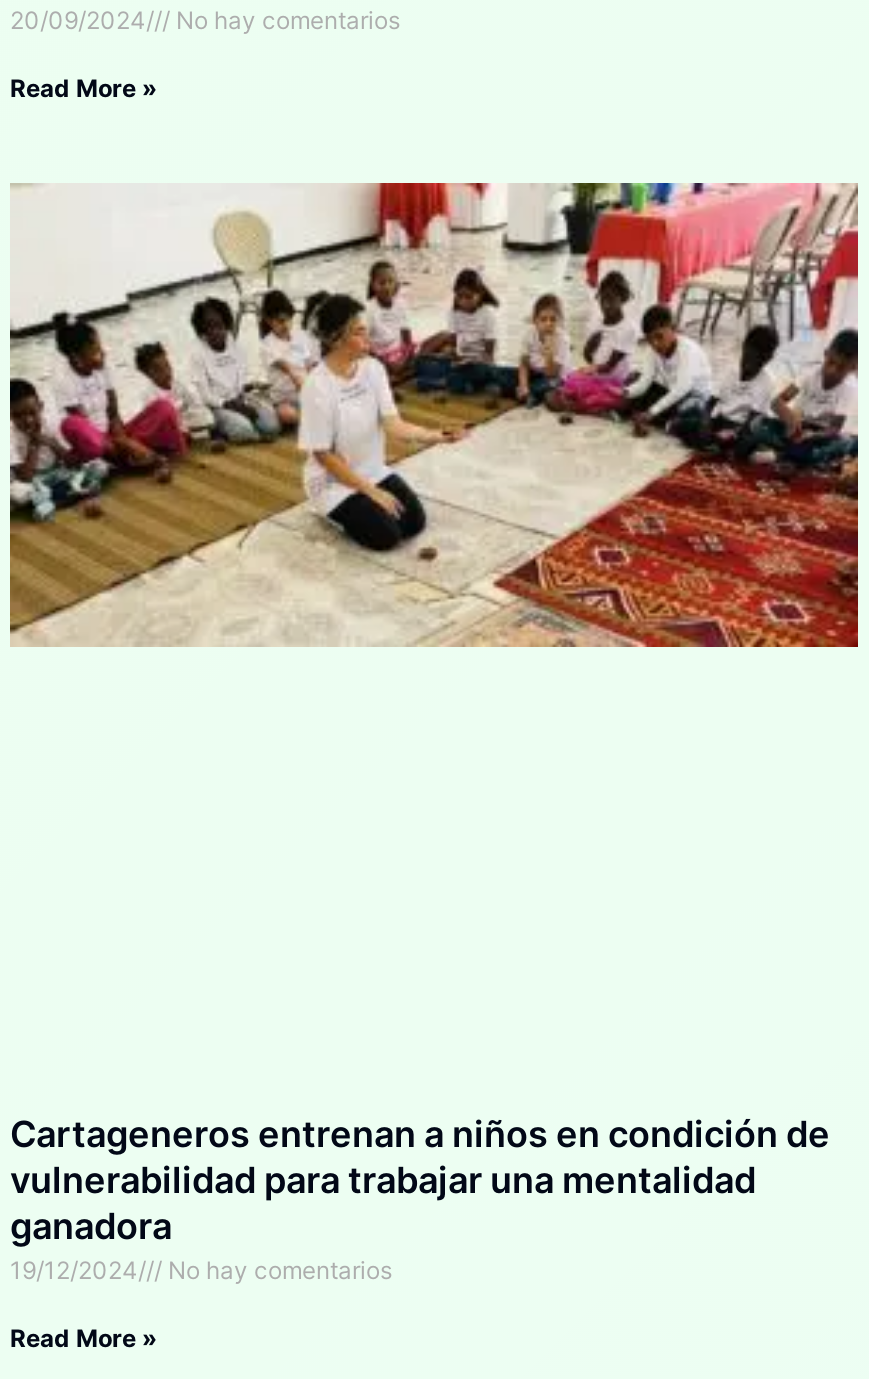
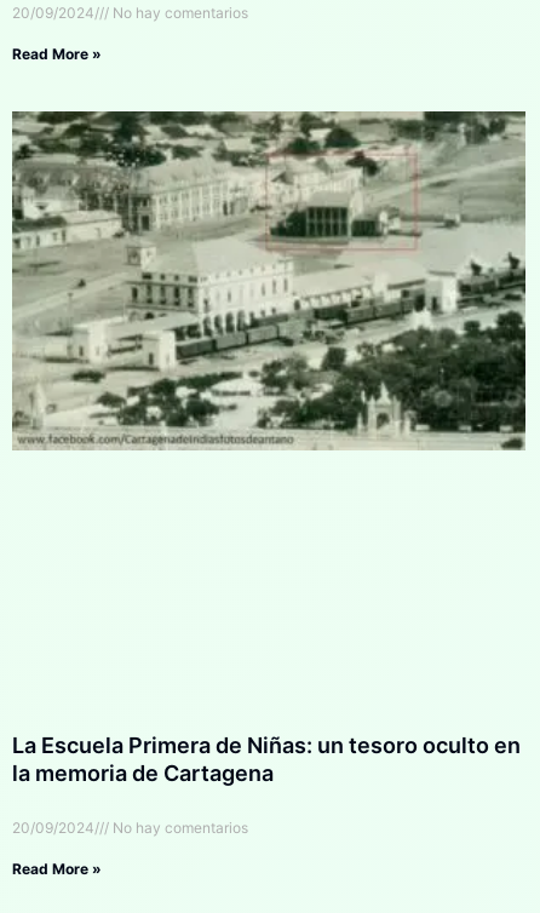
- [image]
+ [image]

- Cartageneros entrenan a niños en condición de
- vulnerabilidad para trabajar una mentalidad
- ganadora
- 19/12/2024
+ La Escuela Primera de Niñas: un tesoro oculto en
+ la memoria de Cartagena
+ 20/09/2024
